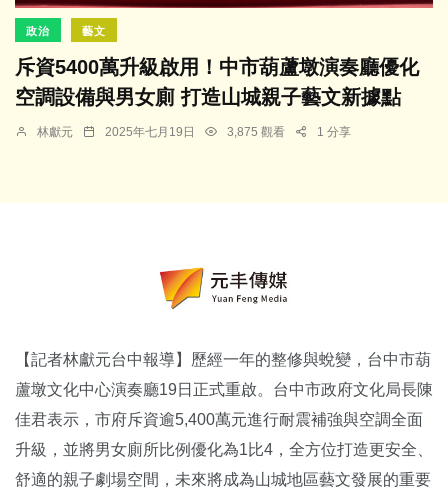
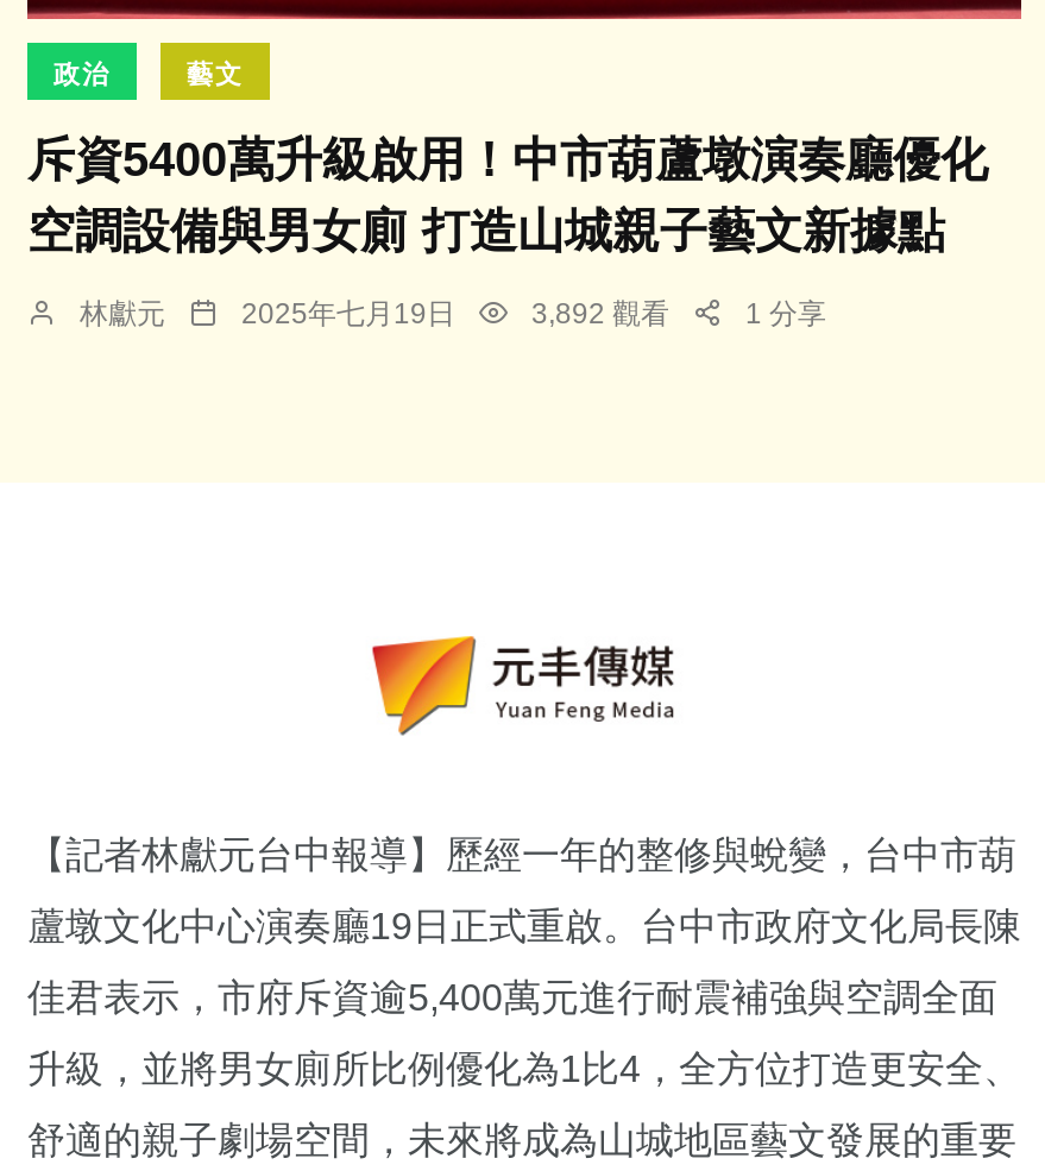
- 3,875 觀看
+ 3,892 觀看
